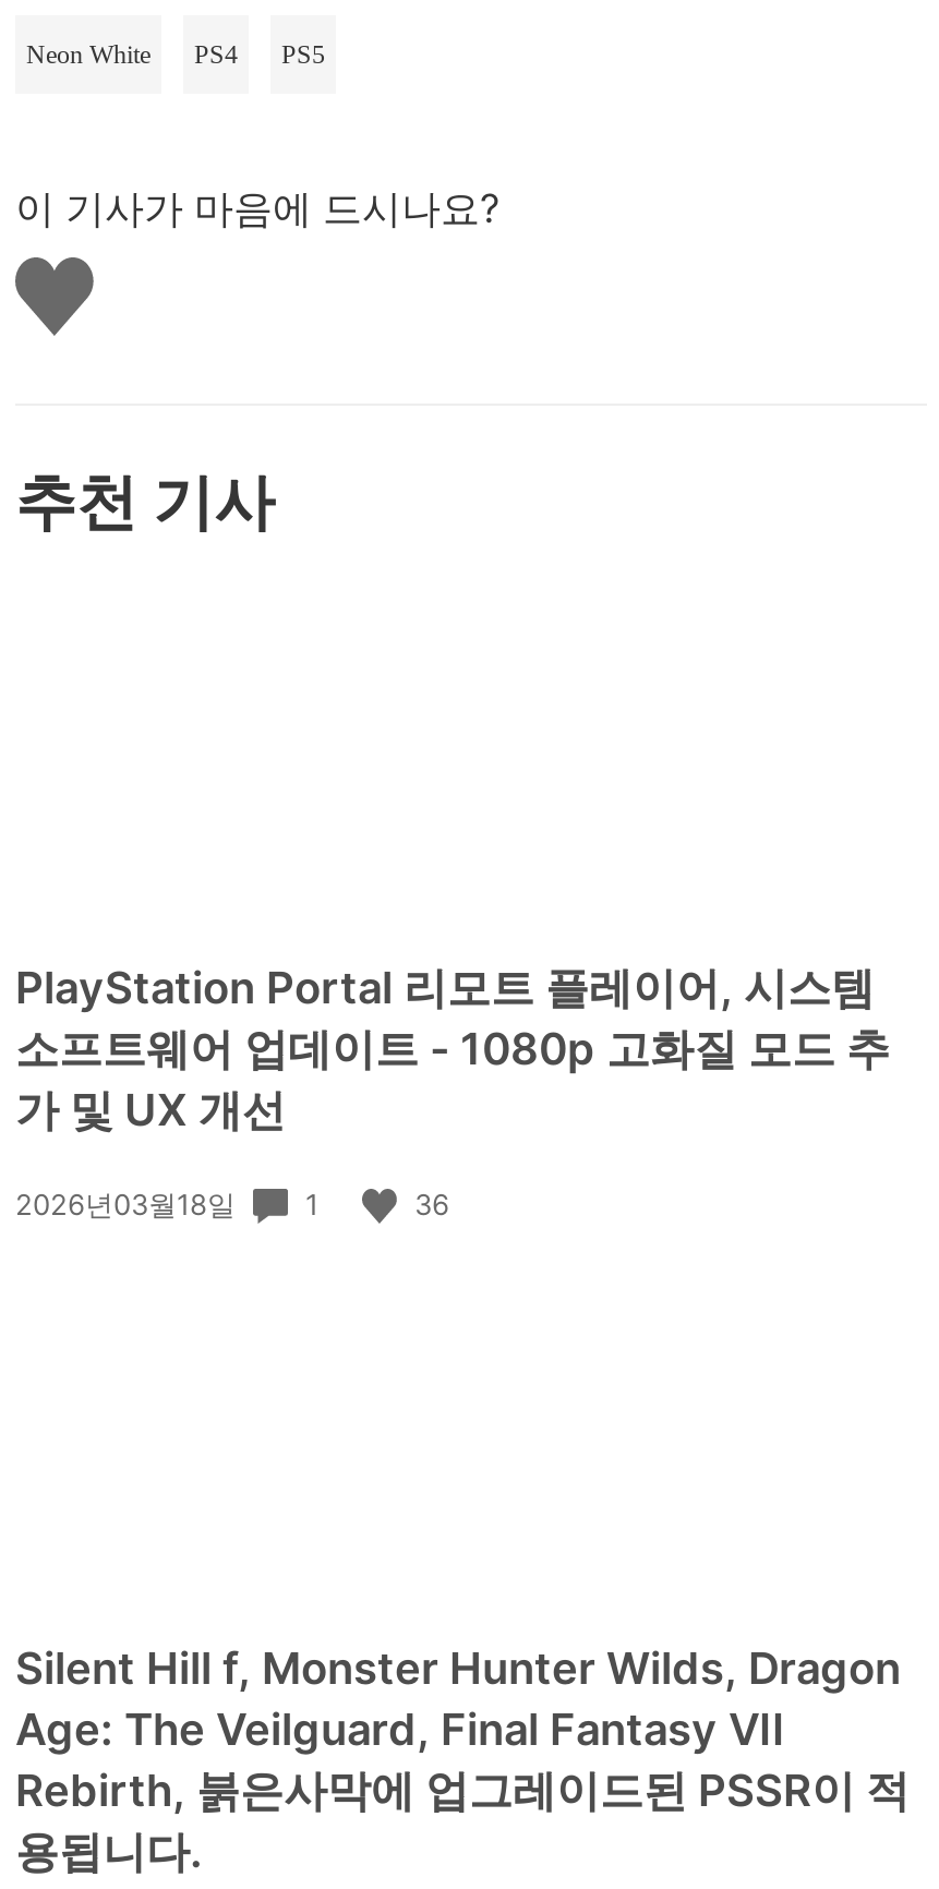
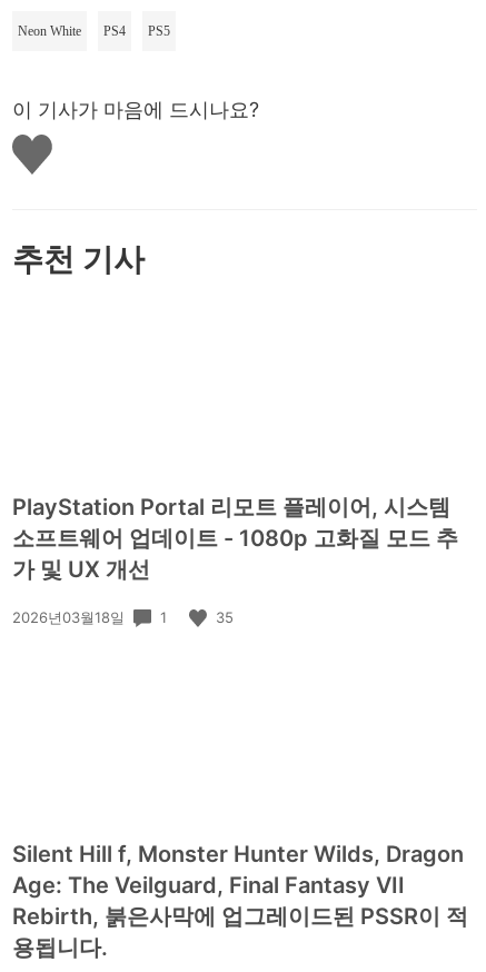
- 36
+ 35
